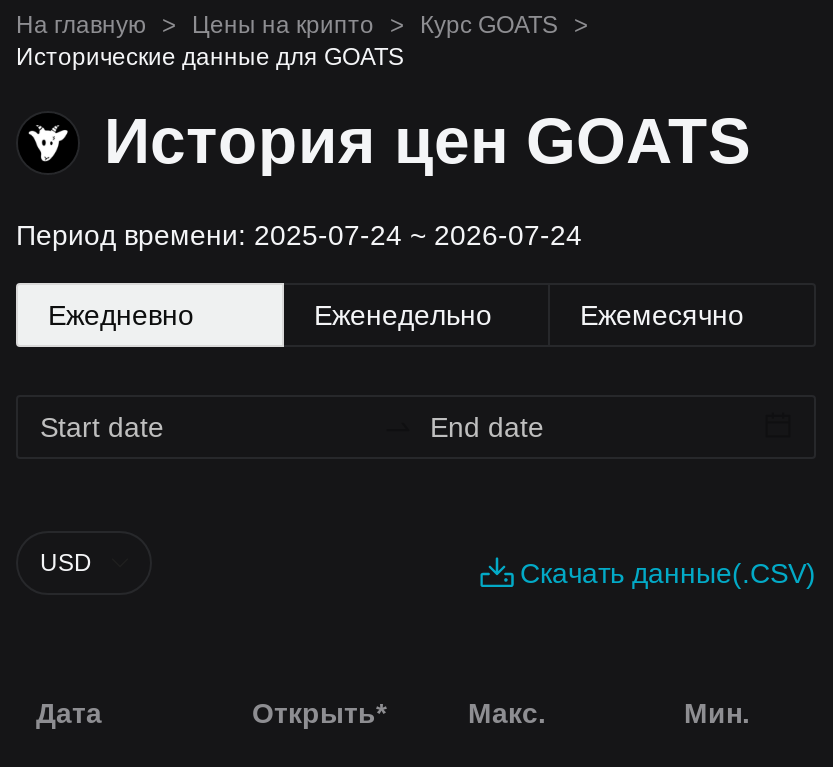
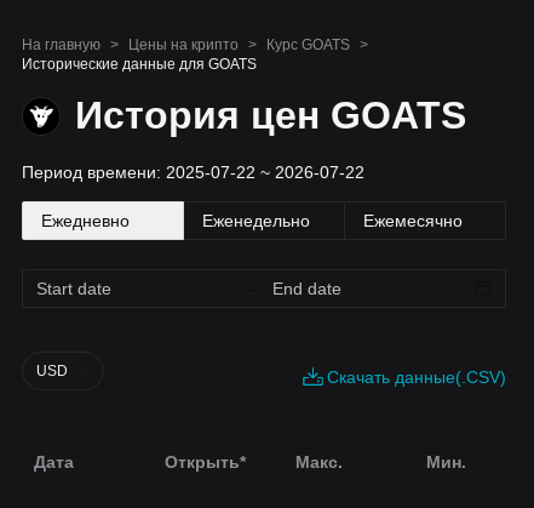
- Период времени: 2025-07-24 ~ 2026-07-24
+ Период времени: 2025-07-22 ~ 2026-07-22
